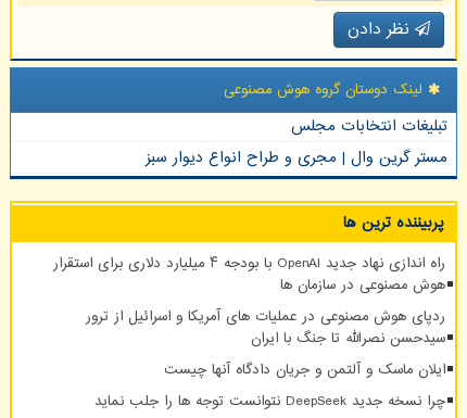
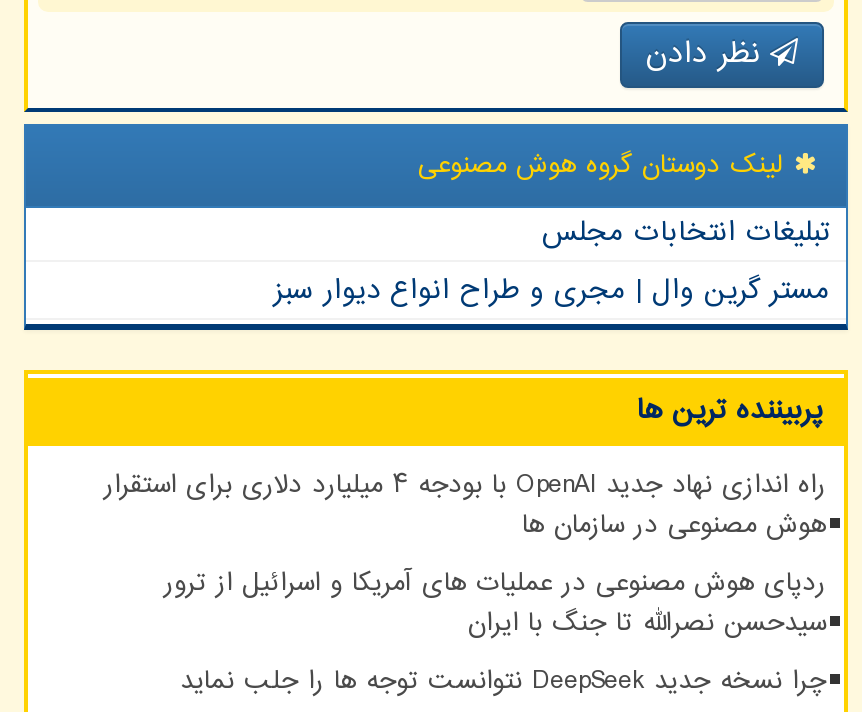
- ایلان ماسک و آلتمن و جریان دادگاه آنها چیست
